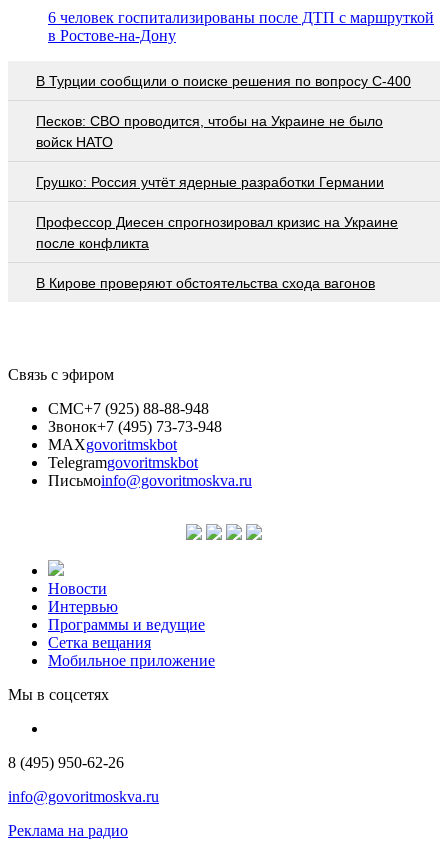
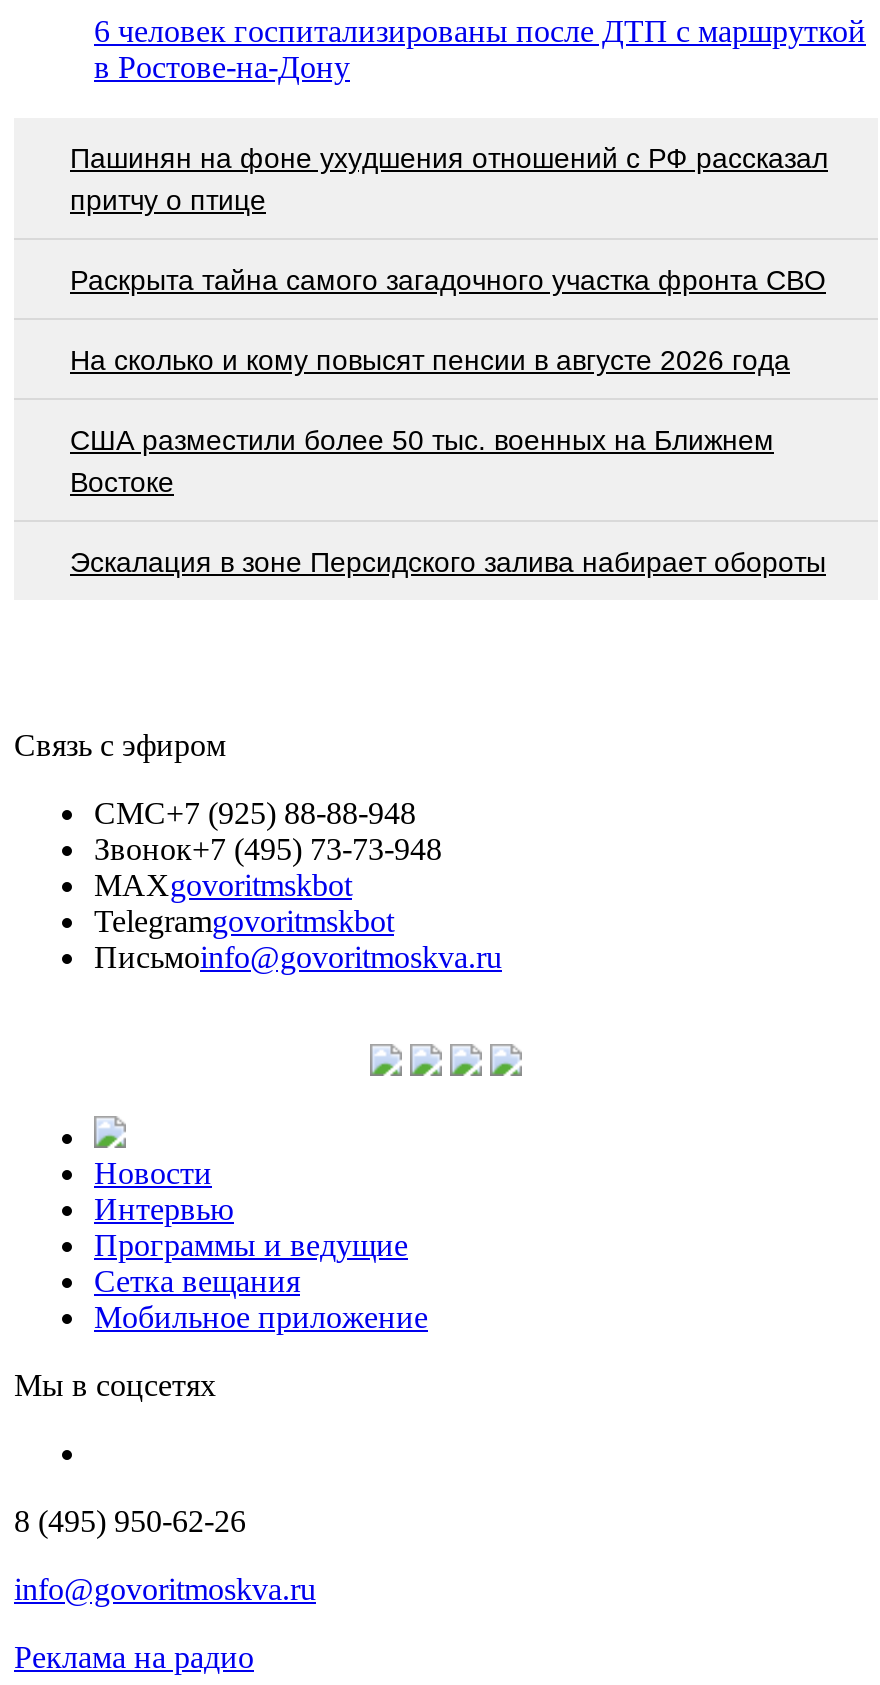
- В Турции сообщили о поиске решения по вопросу С-400
+ Пашинян на фоне ухудшения отношений с РФ рассказал
+ притчу о птице

- Песков: СВО проводится, чтобы на Украине не было
- войск НАТО
+ Раскрыта тайна самого загадочного участка фронта СВО

- Грушко: Россия учтёт ядерные разработки Германии
+ На сколько и кому повысят пенсии в августе 2026 года

- Профессор Диесен спрогнозировал кризис на Украине
- после конфликта
+ США разместили более 50 тыс. военных на Ближнем
+ Востоке

- В Кирове проверяют обстоятельства схода вагонов
+ Эскалация в зоне Персидского залива набирает обороты
